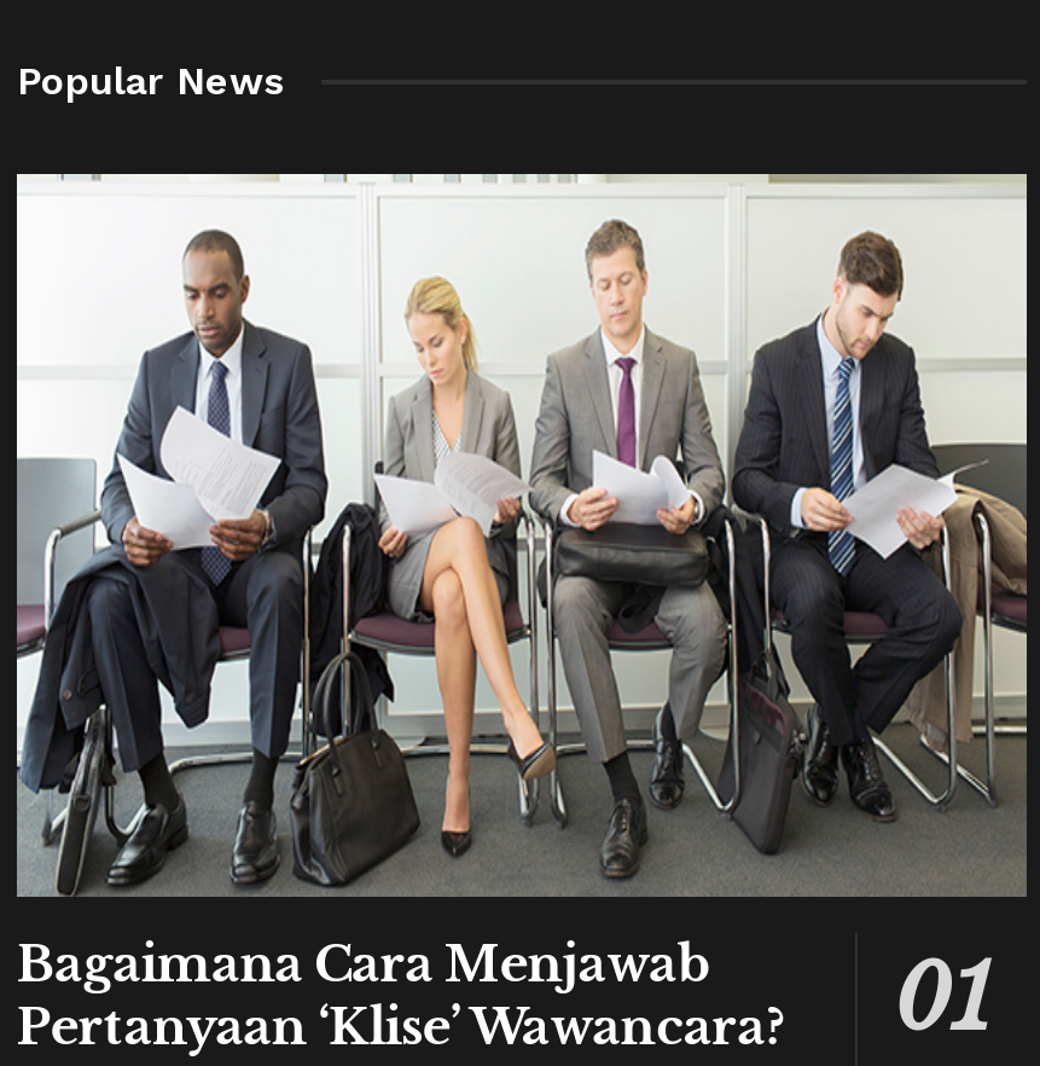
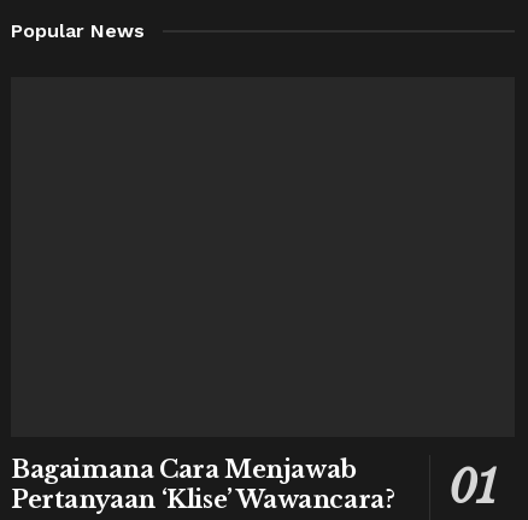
- [image]
